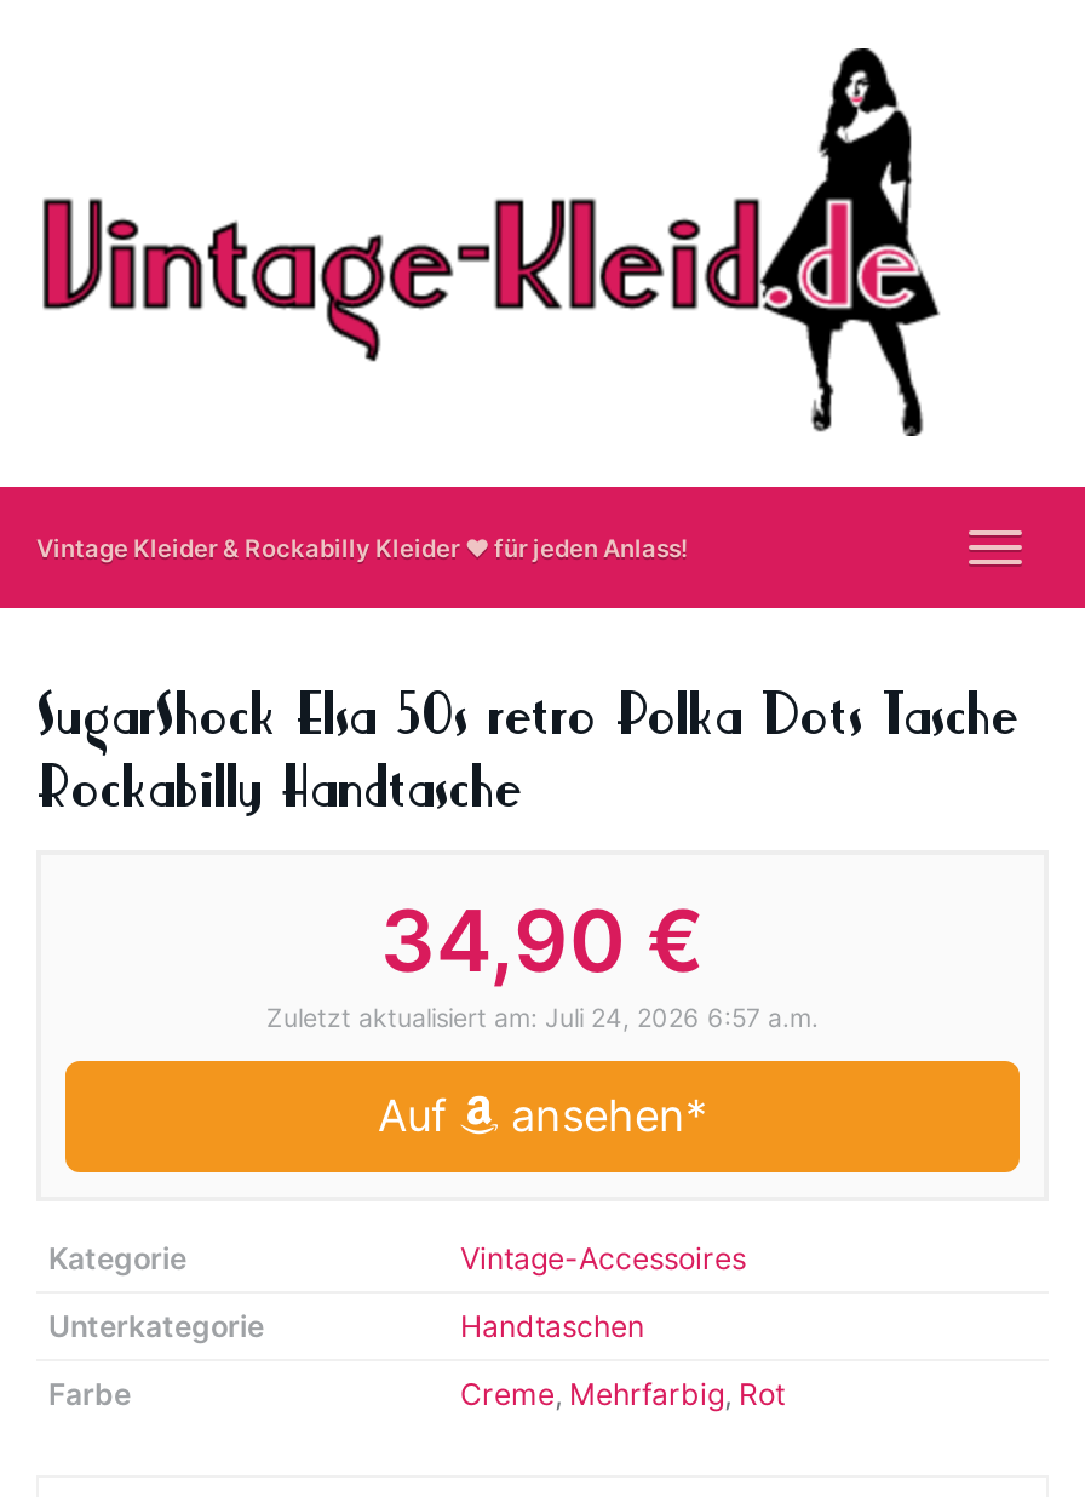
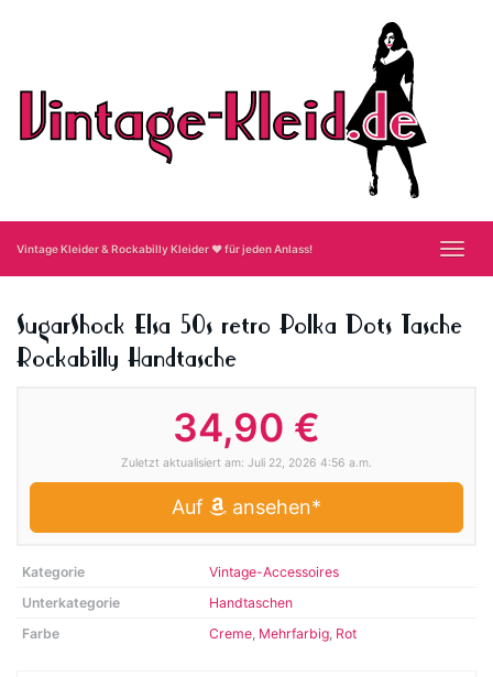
- Zuletzt aktualisiert am: Juli 24, 2026 6:57 a.m.
+ Zuletzt aktualisiert am: Juli 22, 2026 4:56 a.m.
